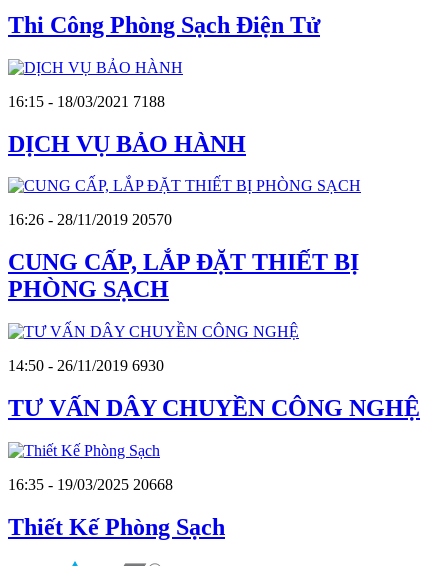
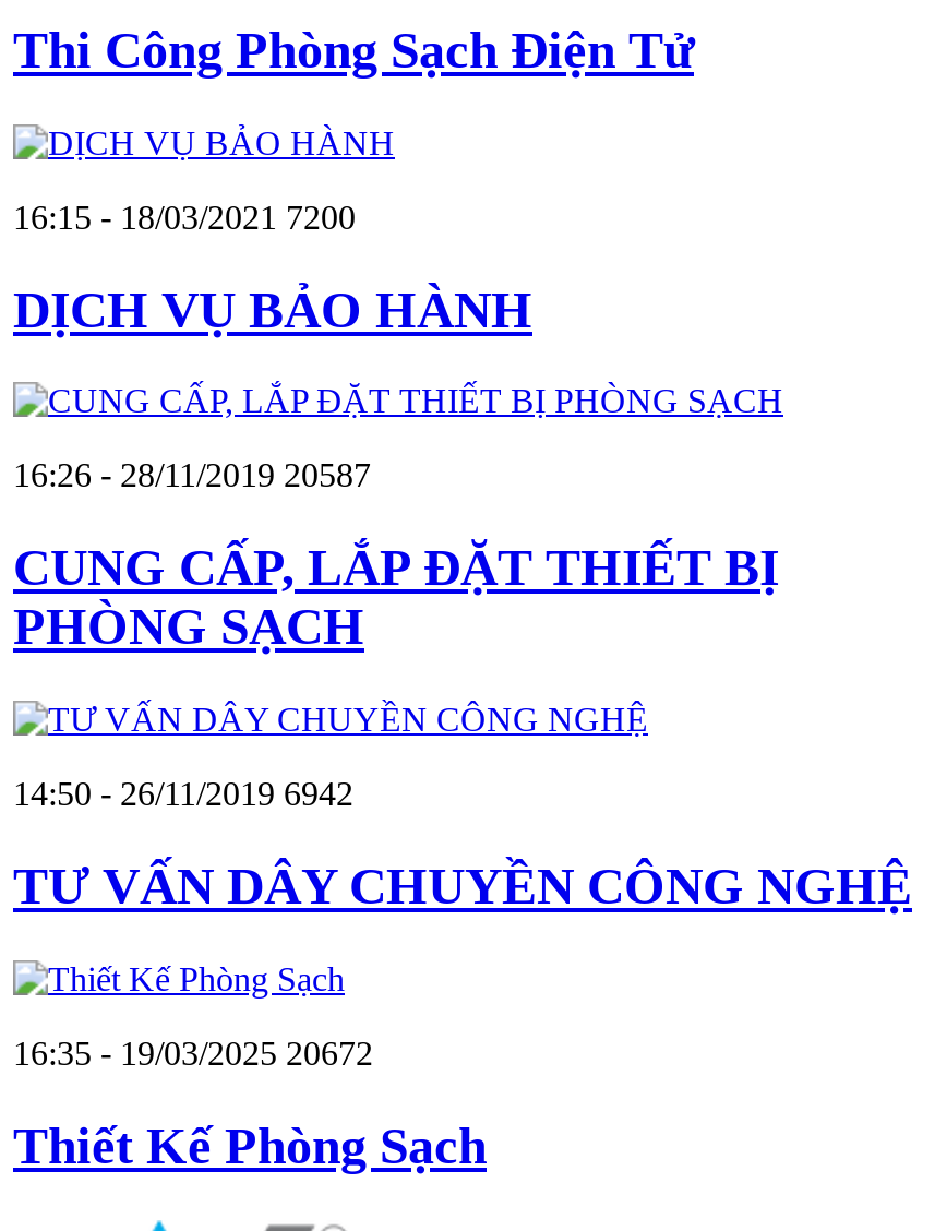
- 16:15 - 18/03/2021 7188
+ 16:15 - 18/03/2021 7200

- 16:26 - 28/11/2019 20570
+ 16:26 - 28/11/2019 20587

- 14:50 - 26/11/2019 6930
+ 14:50 - 26/11/2019 6942

- 16:35 - 19/03/2025 20668
+ 16:35 - 19/03/2025 20672
